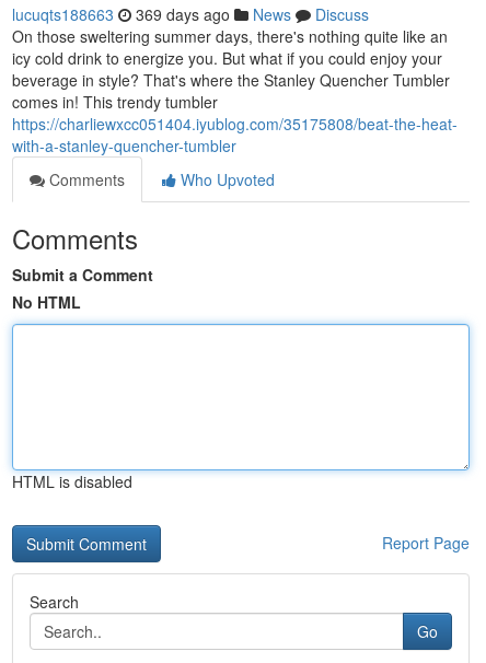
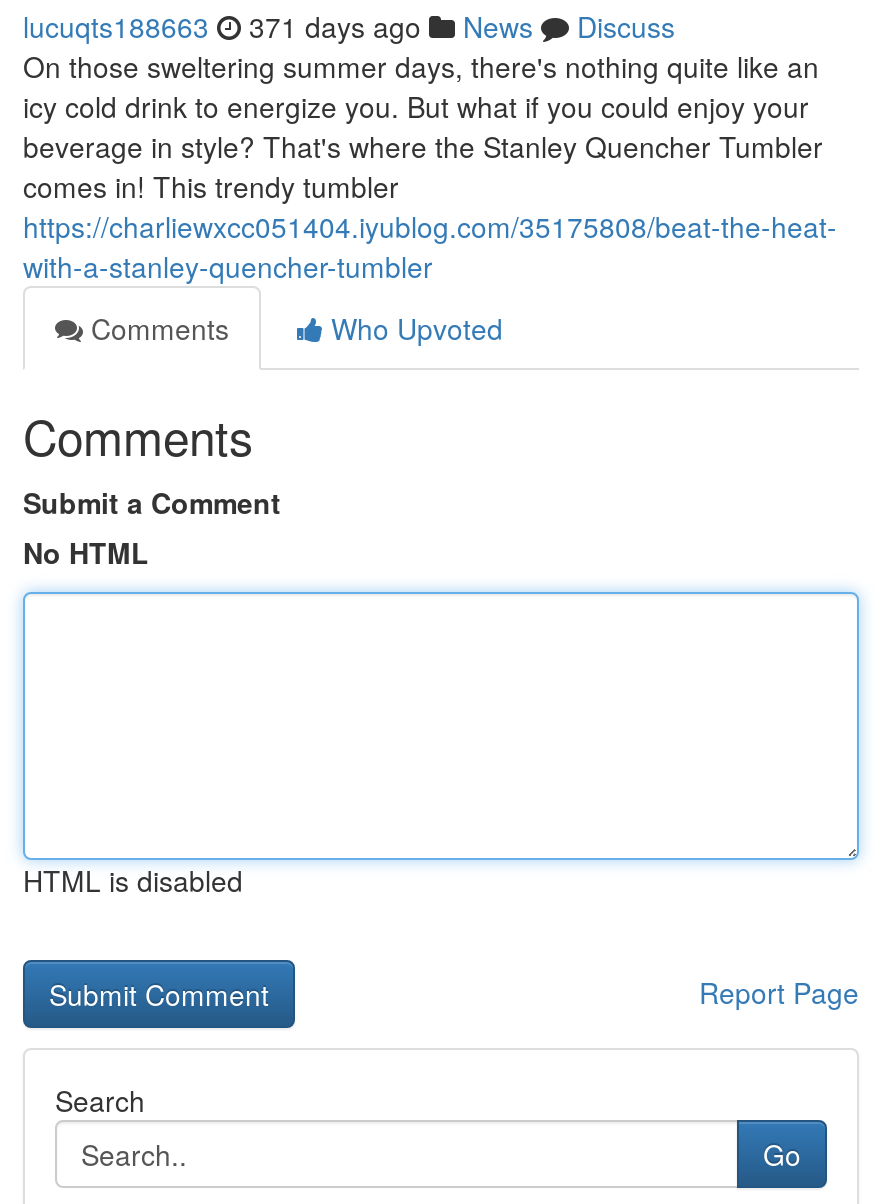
- lucuqts188663 369 days ago News Discuss
+ lucuqts188663 371 days ago News Discuss
